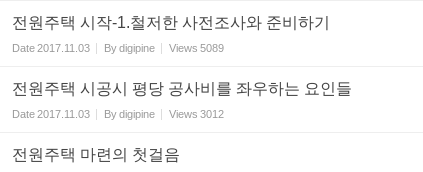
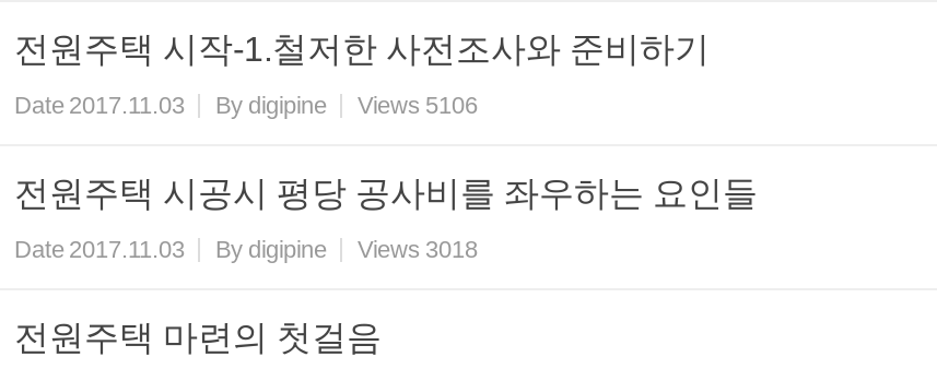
- Date 2017.11.03 By digipine Views 5089
+ Date 2017.11.03 By digipine Views 5106

- Date 2017.11.03 By digipine Views 3012
+ Date 2017.11.03 By digipine Views 3018
